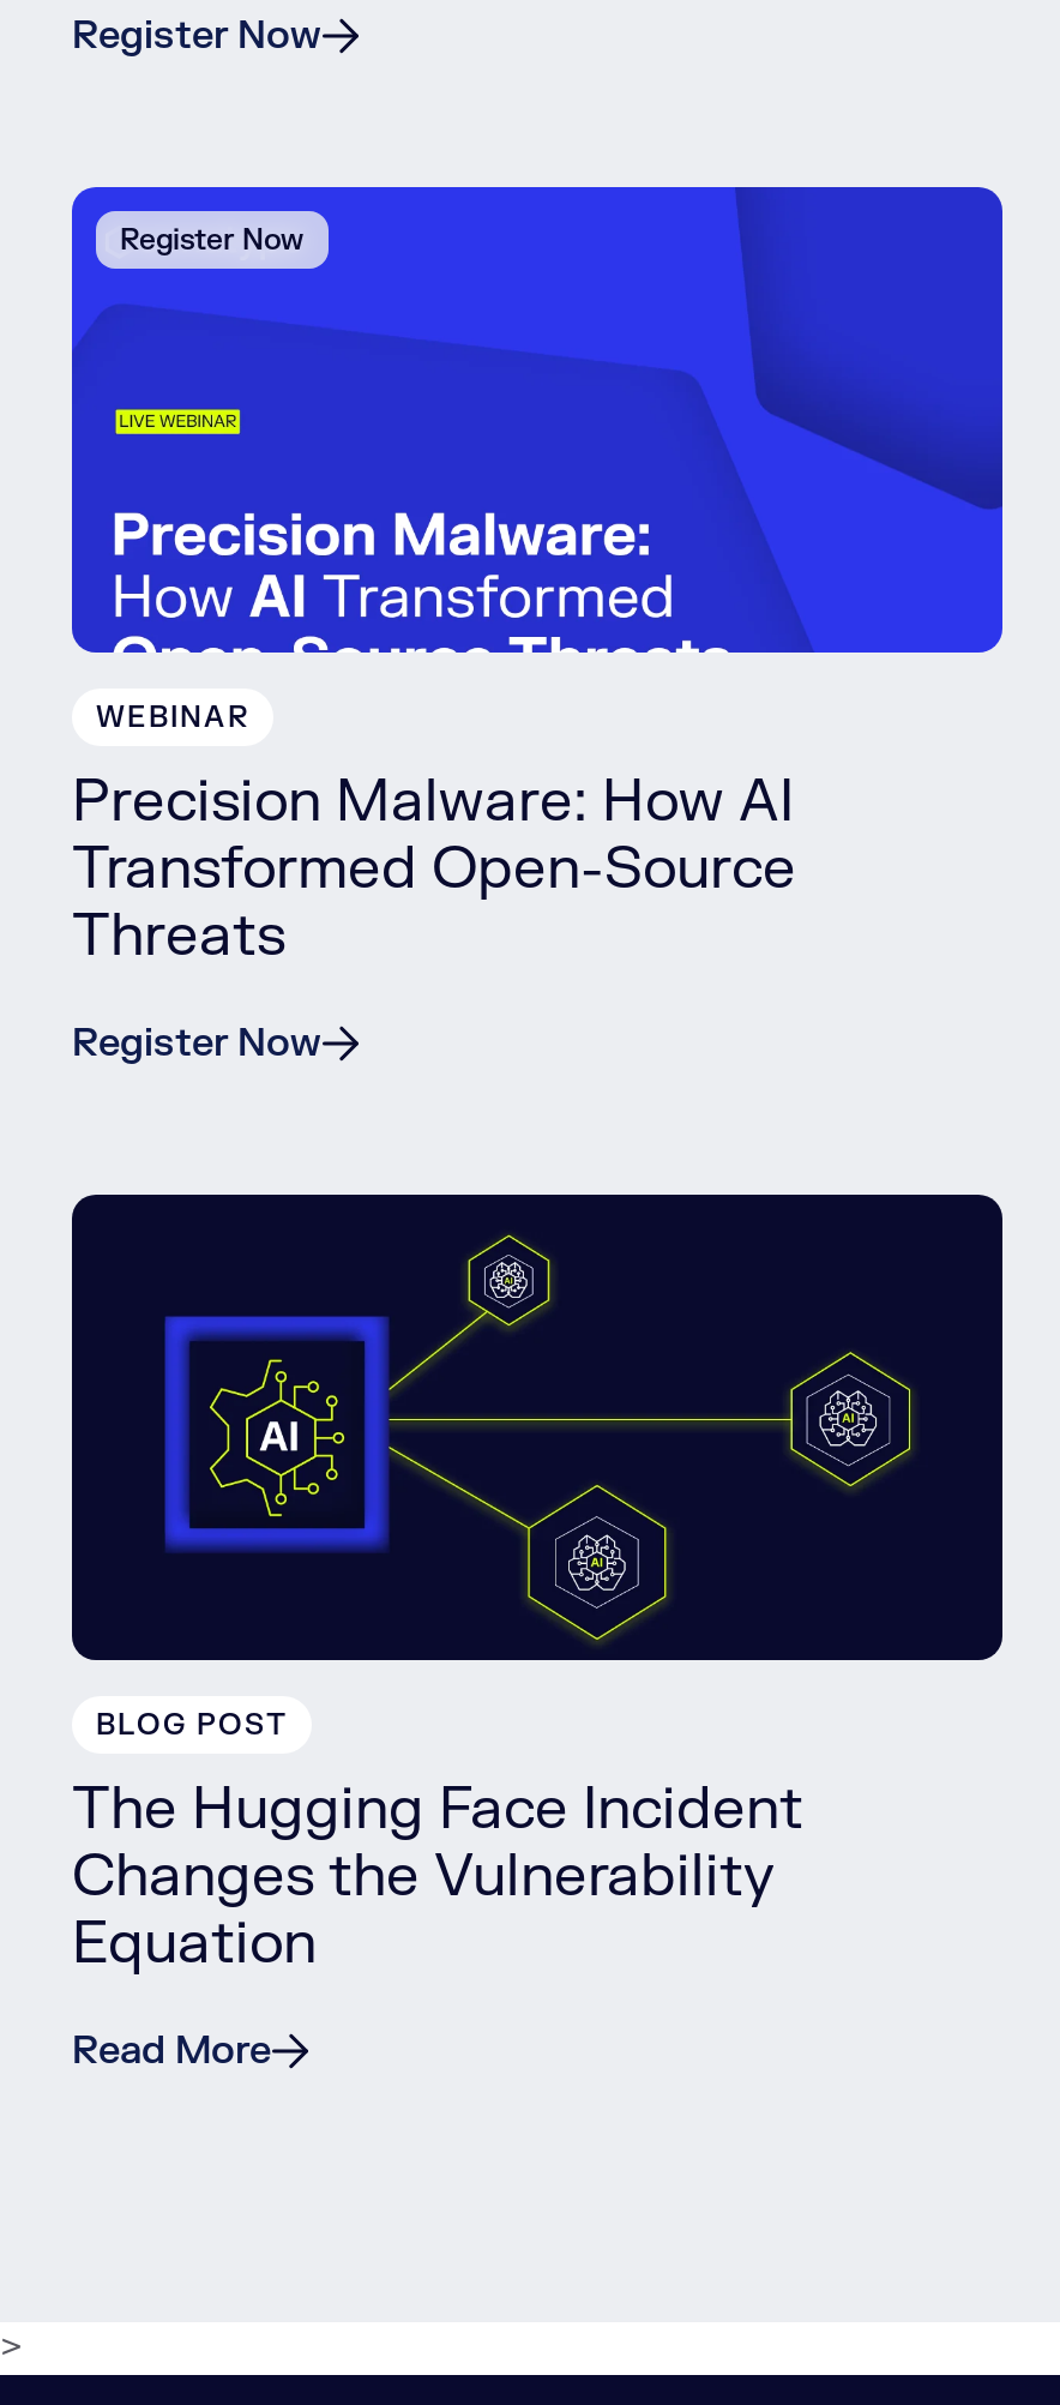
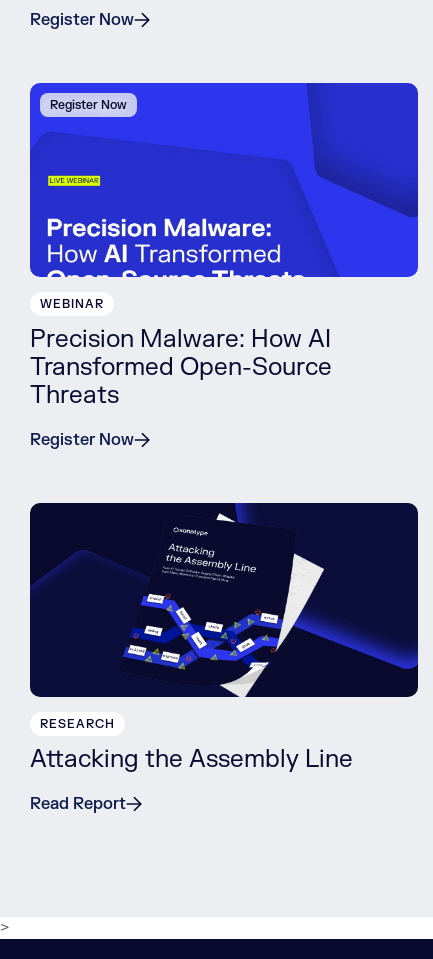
- [image]
- BLOG POST
- The Hugging Face Incident
- Changes the Vulnerability
- Equation
+ [image]
+ RESEARCH
+ Attacking the Assembly Line

- Read More
+ Read Report
